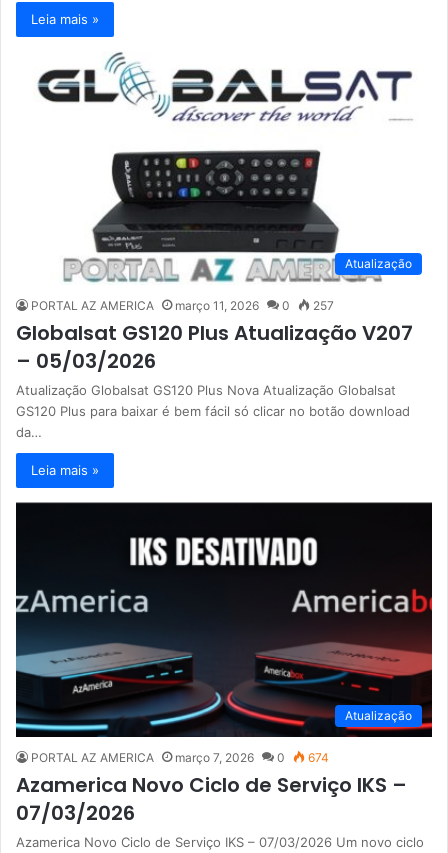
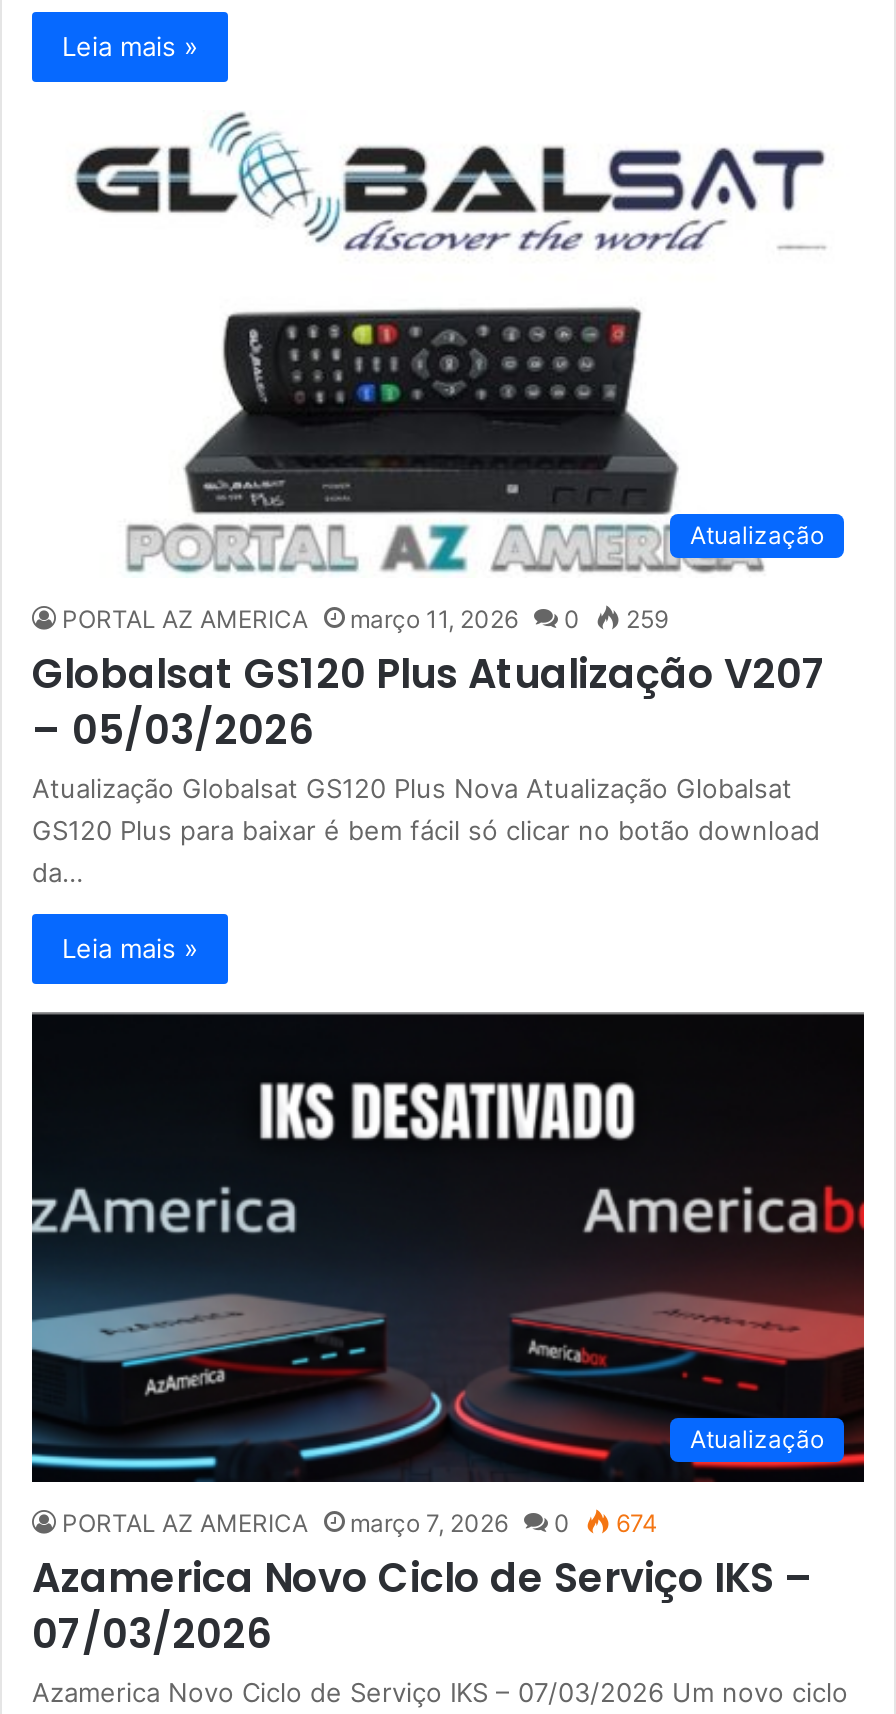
- PORTAL AZ AMERICA março 11, 2026 0 257
+ PORTAL AZ AMERICA março 11, 2026 0 259
